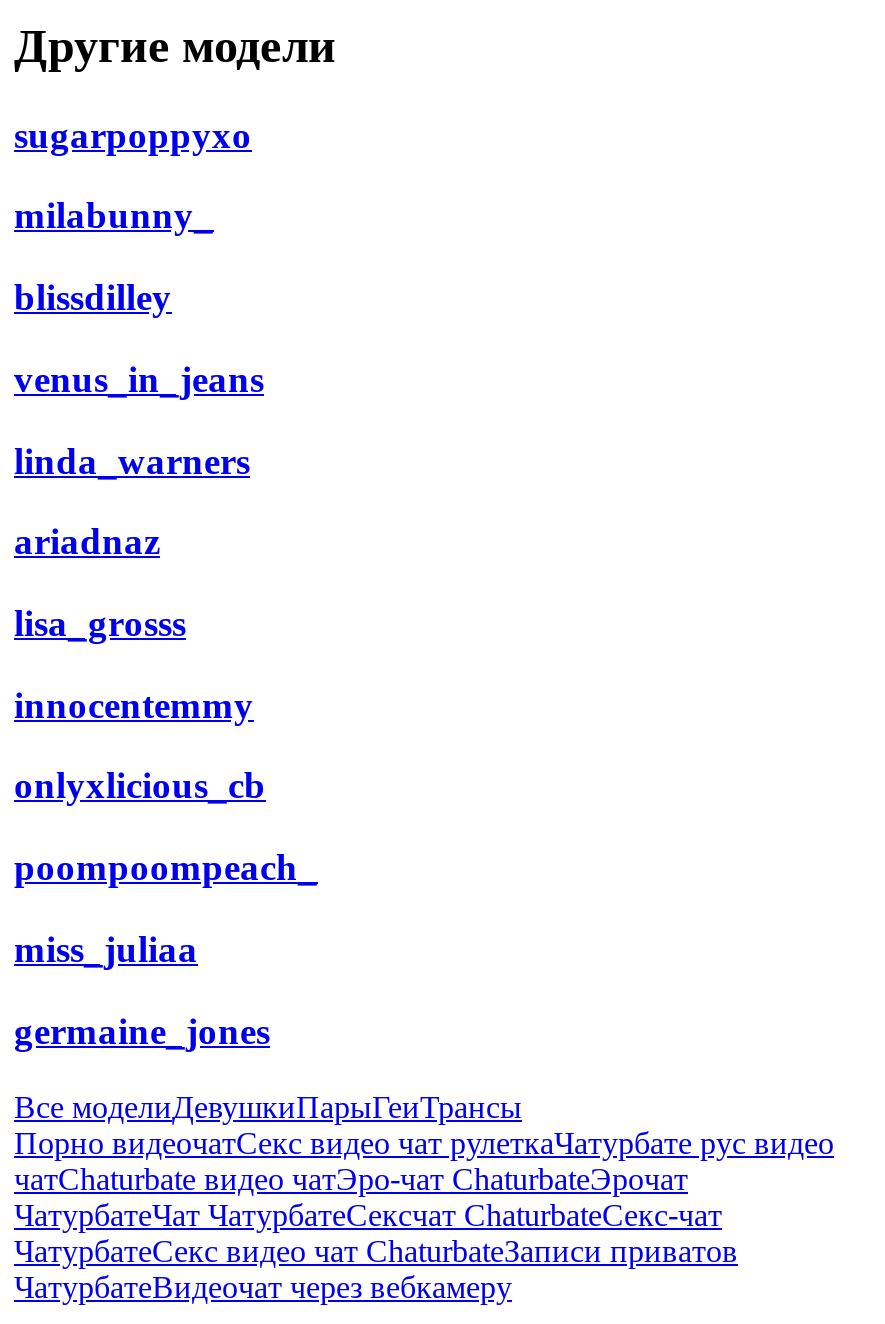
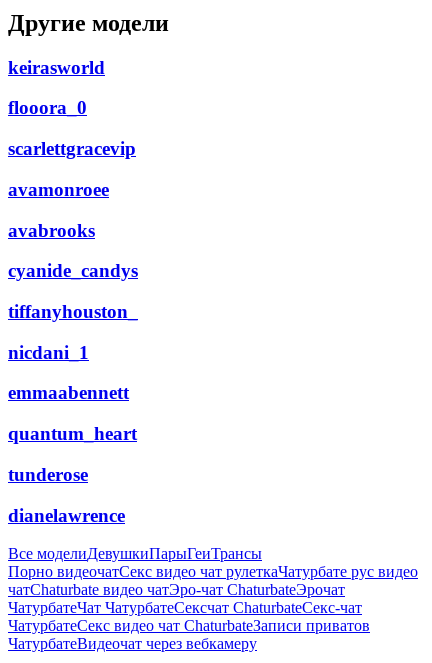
- sugarpoppyxo
+ keirasworld

- milabunny_
+ flooora_0

- blissdilley
+ scarlettgracevip

- venus_in_jeans
+ avamonroee

- linda_warners
+ avabrooks

- ariadnaz
+ cyanide_candys

- lisa_grosss
+ tiffanyhouston_

- innocentemmy
+ nicdani_1

- onlyxlicious_cb
+ emmaabennett

- poompoompeach_
+ quantum_heart

- miss_juliaa
+ tunderose

- germaine_jones
+ dianelawrence
